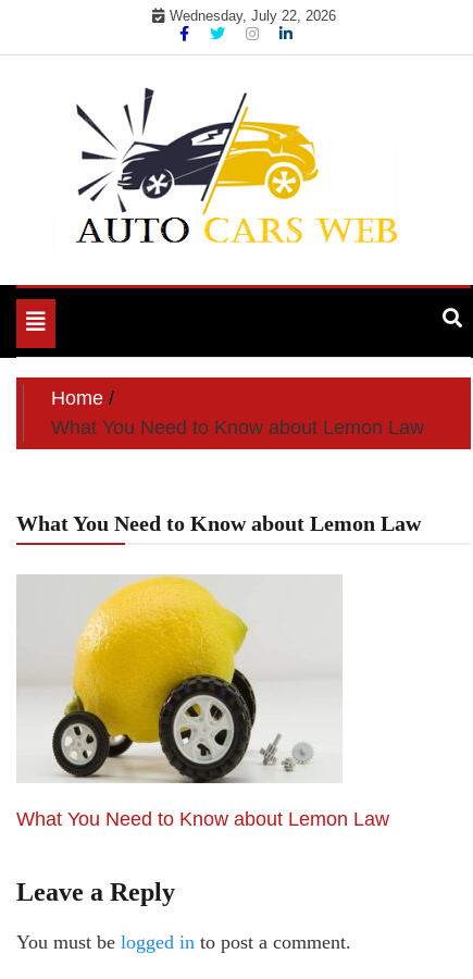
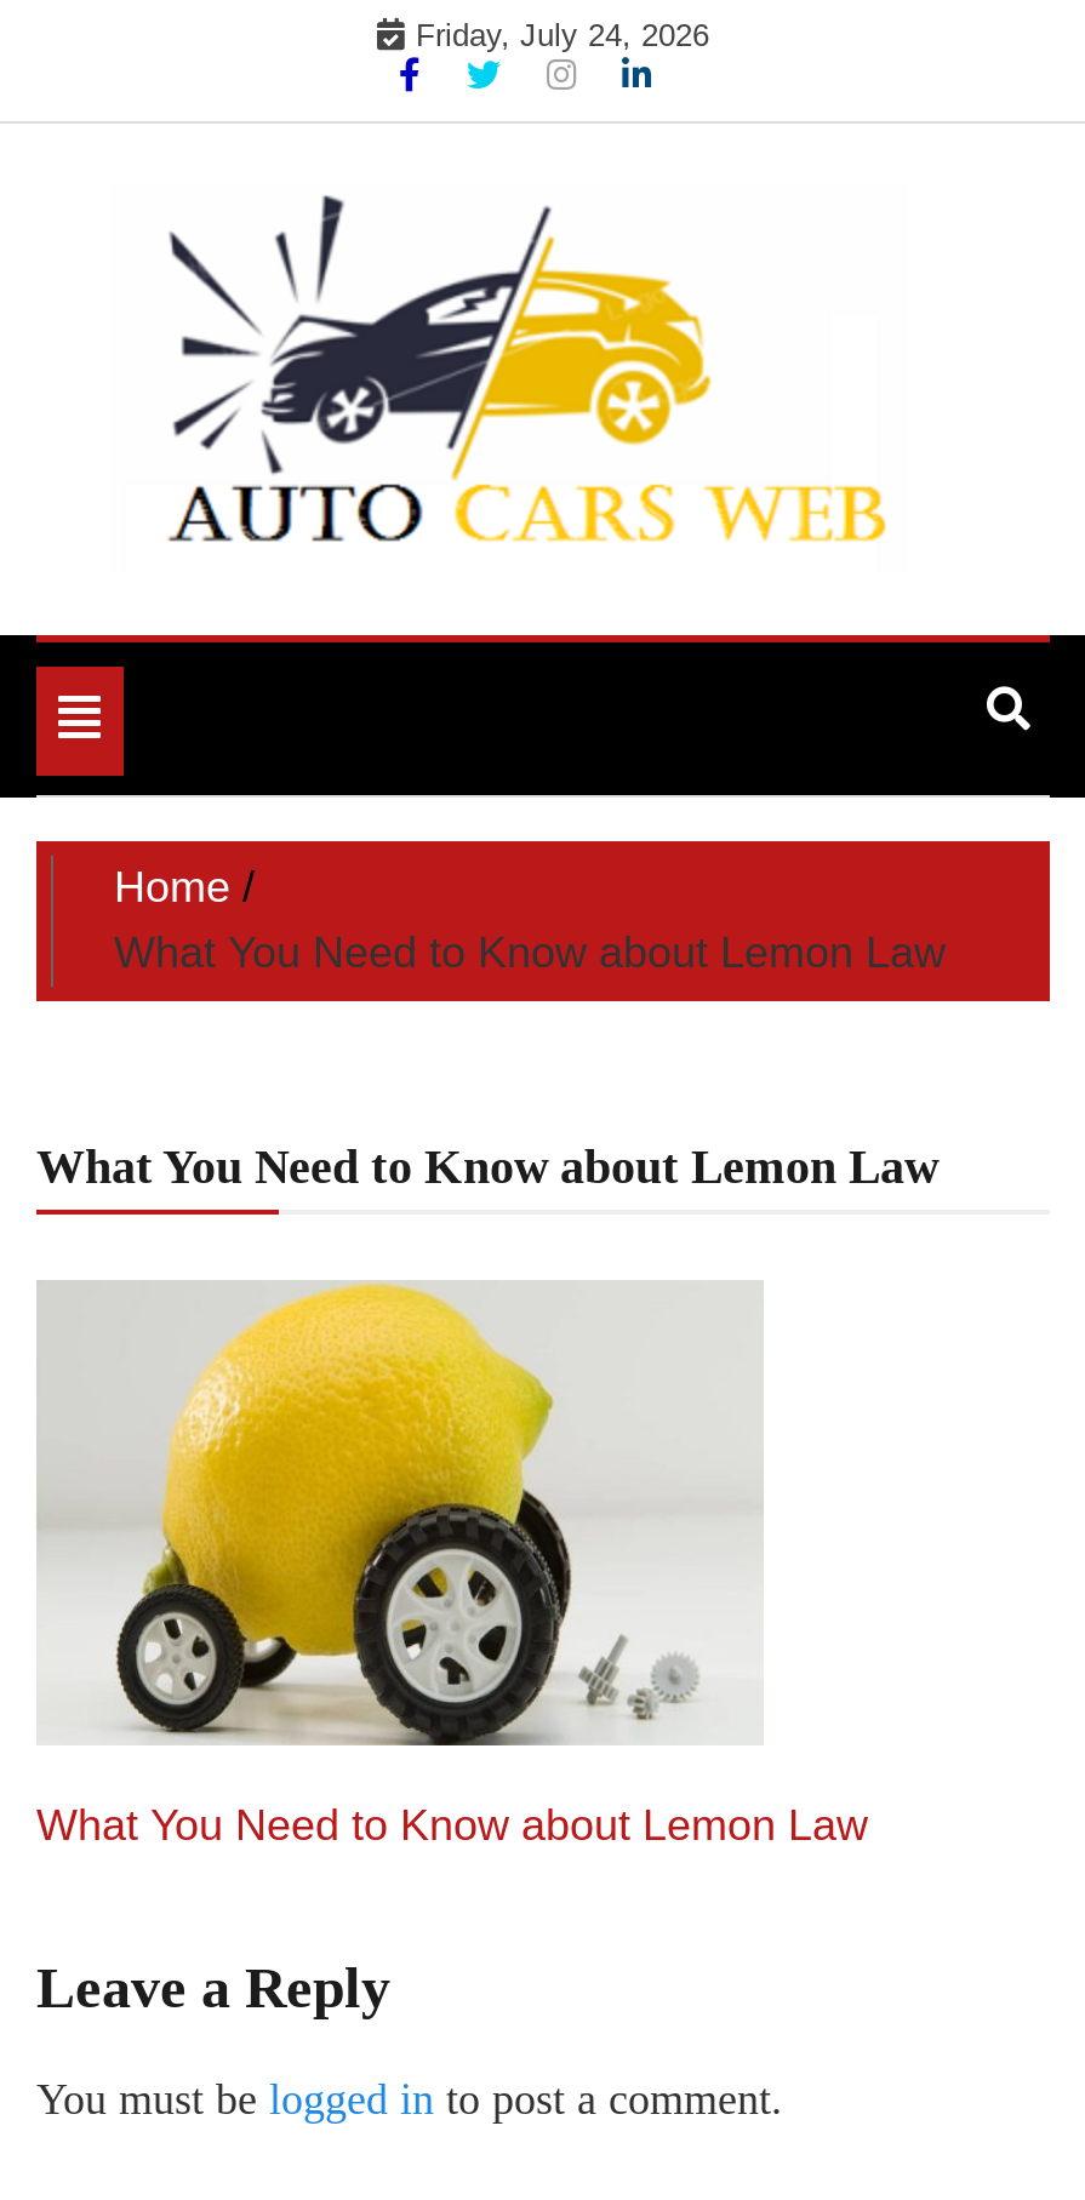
- Wednesday, July 22, 2026
+ Friday, July 24, 2026
